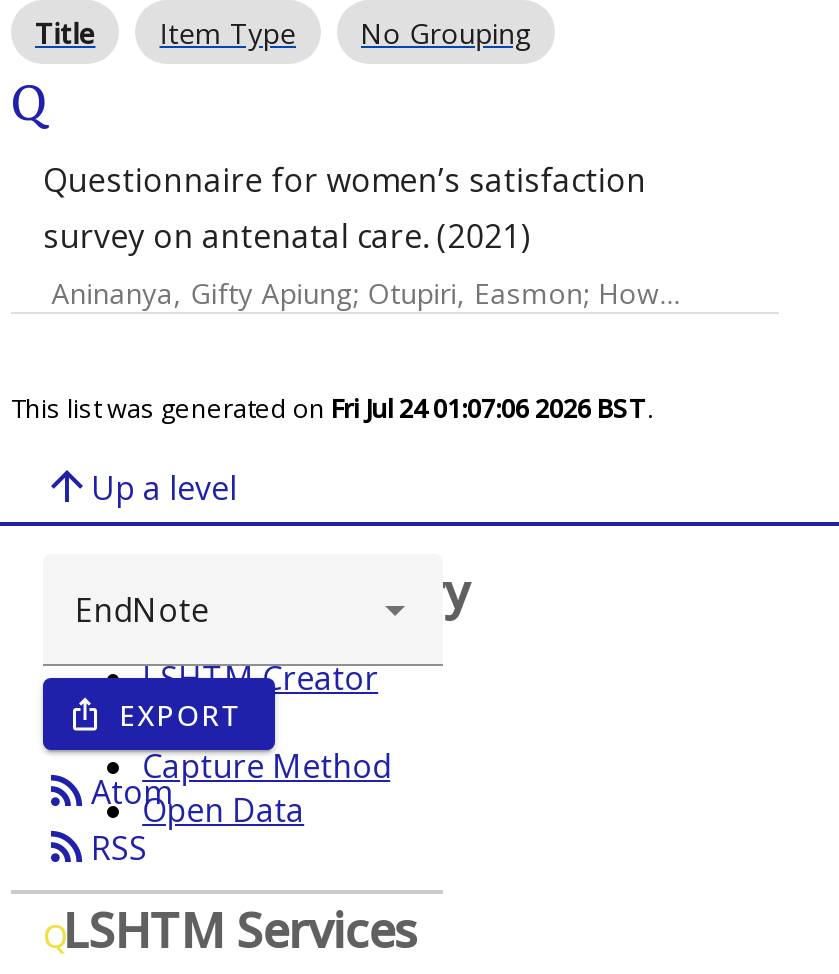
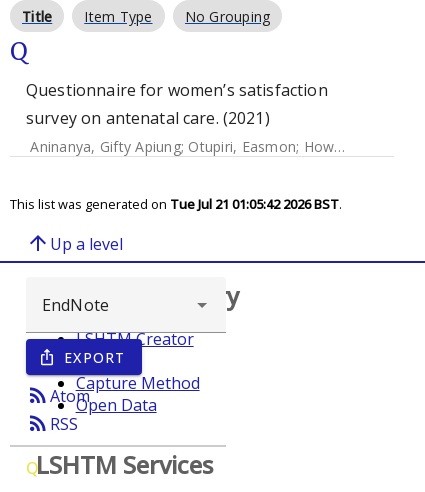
- This list was generated on Fri Jul 24 01:07:06 2026 BST.
+ This list was generated on Tue Jul 21 01:05:42 2026 BST.
